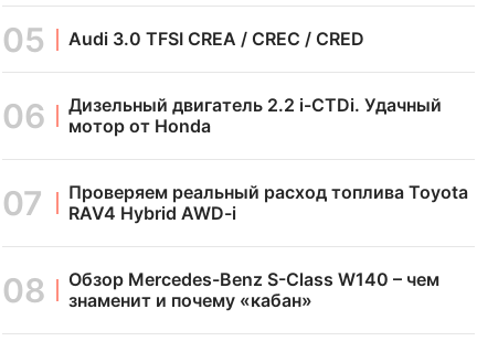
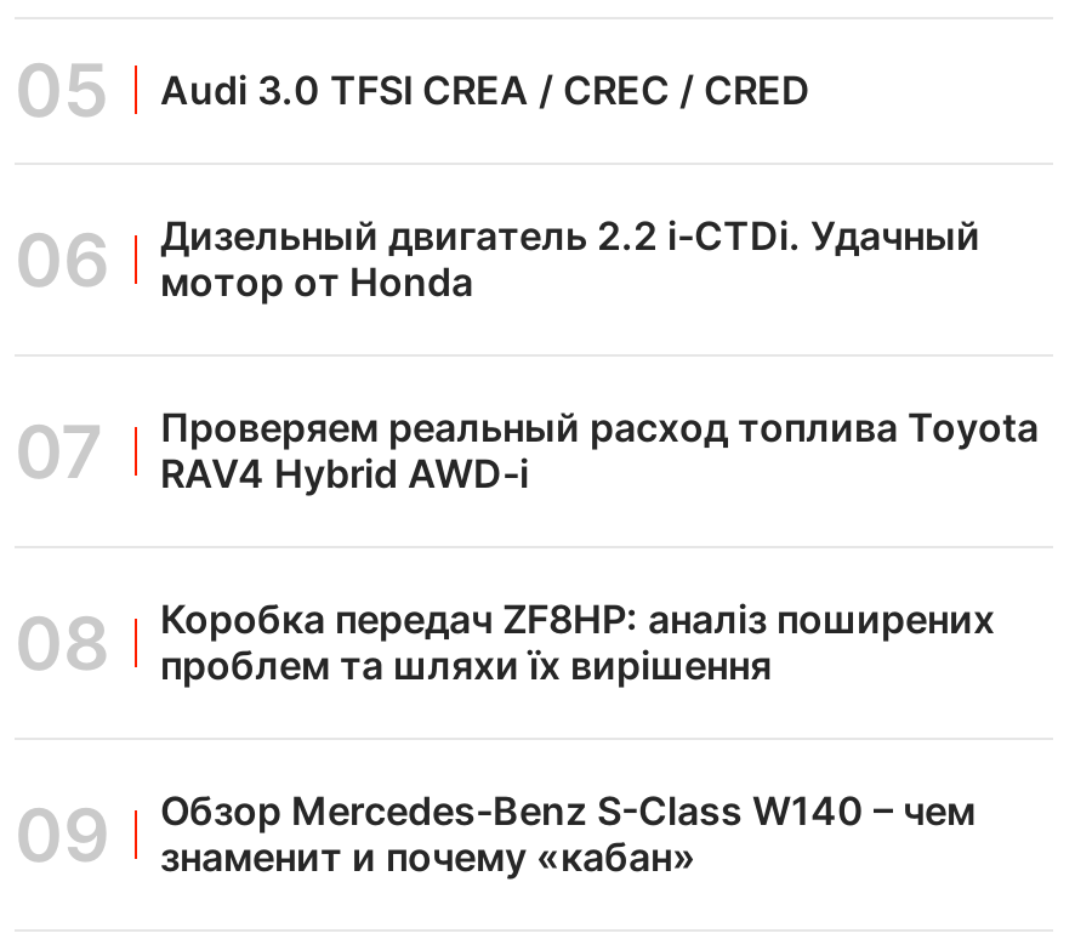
+ Коробка передач ZF8HP: аналіз поширених
+ проблем та шляхи їх вирішення
